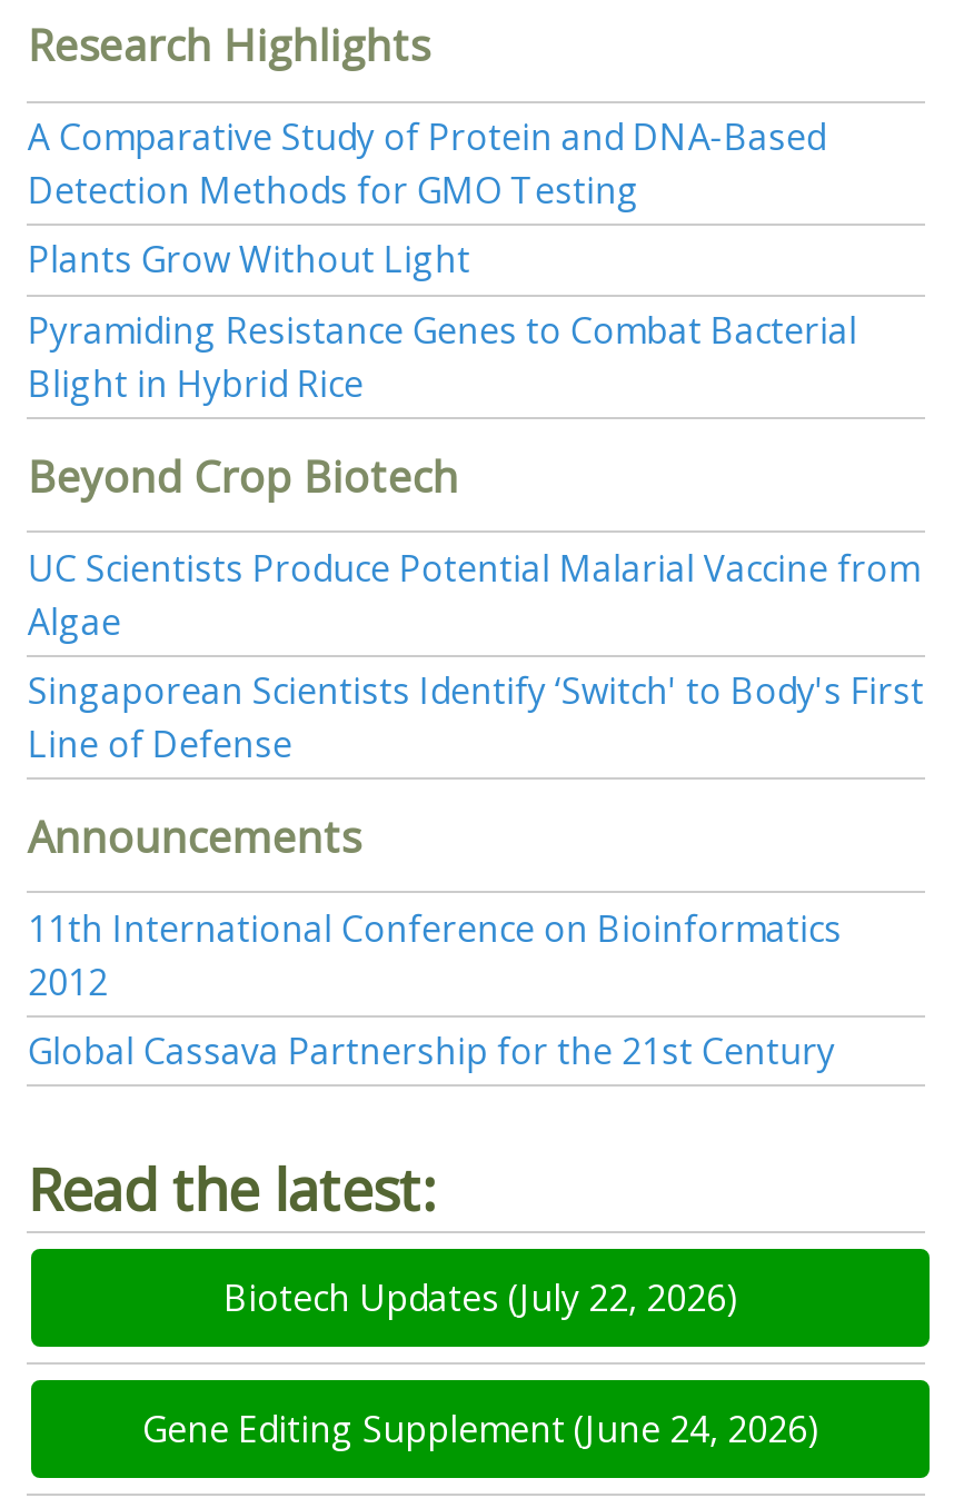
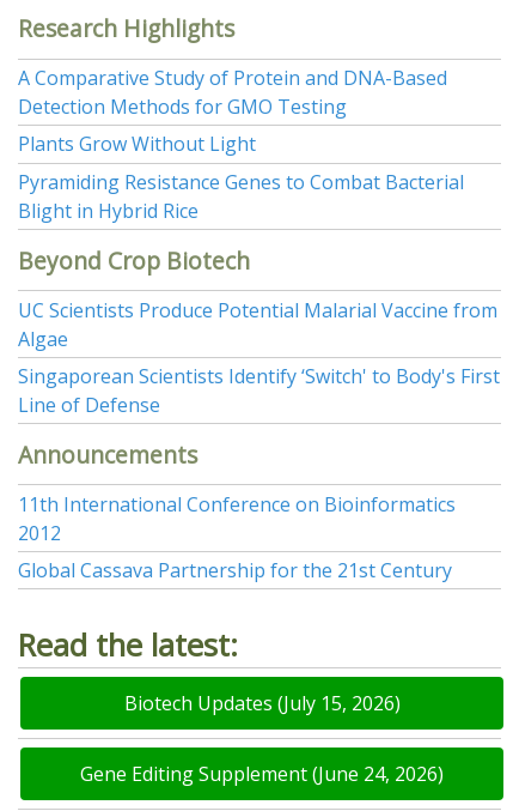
- Biotech Updates (July 22, 2026)
+ Biotech Updates (July 15, 2026)
